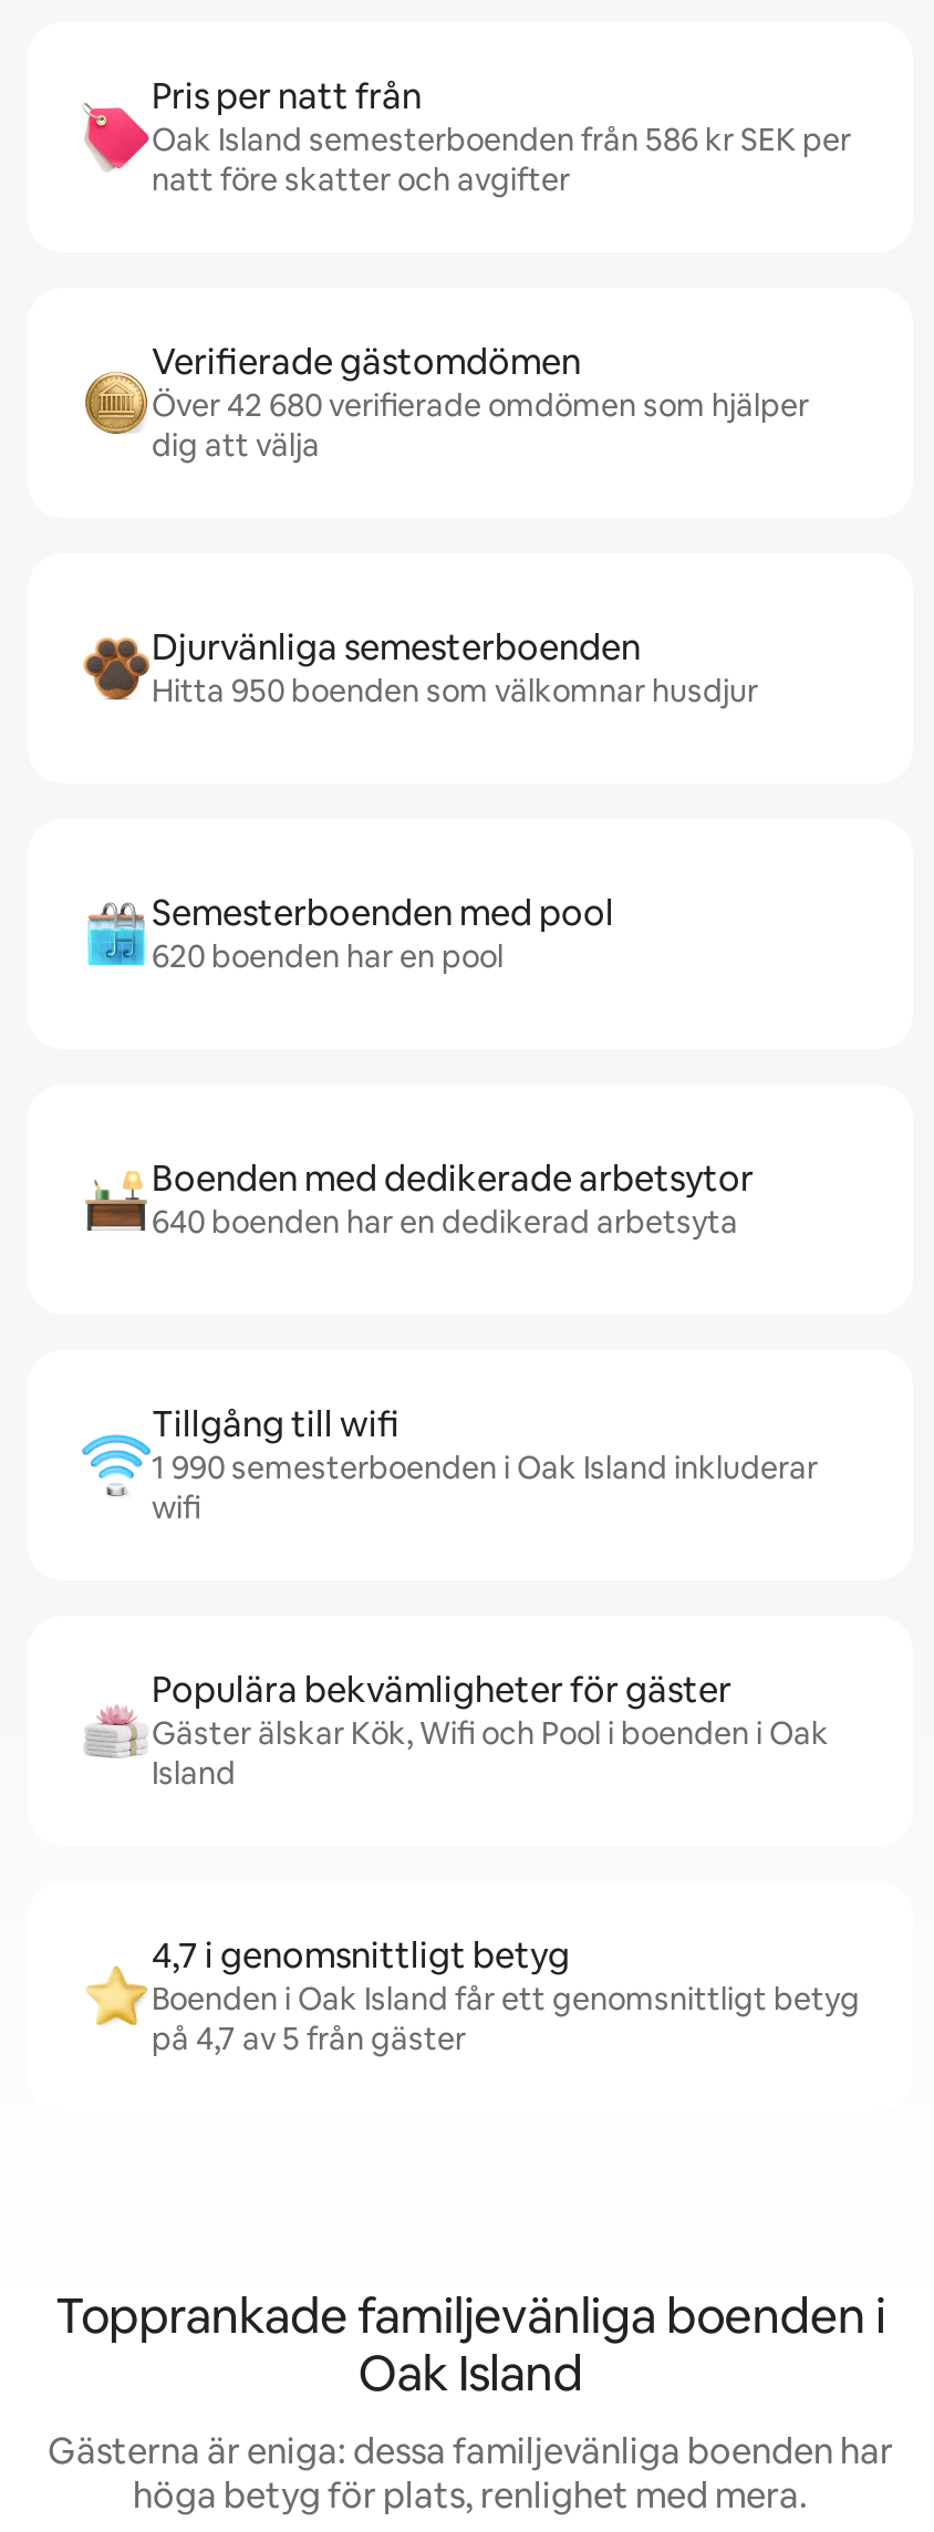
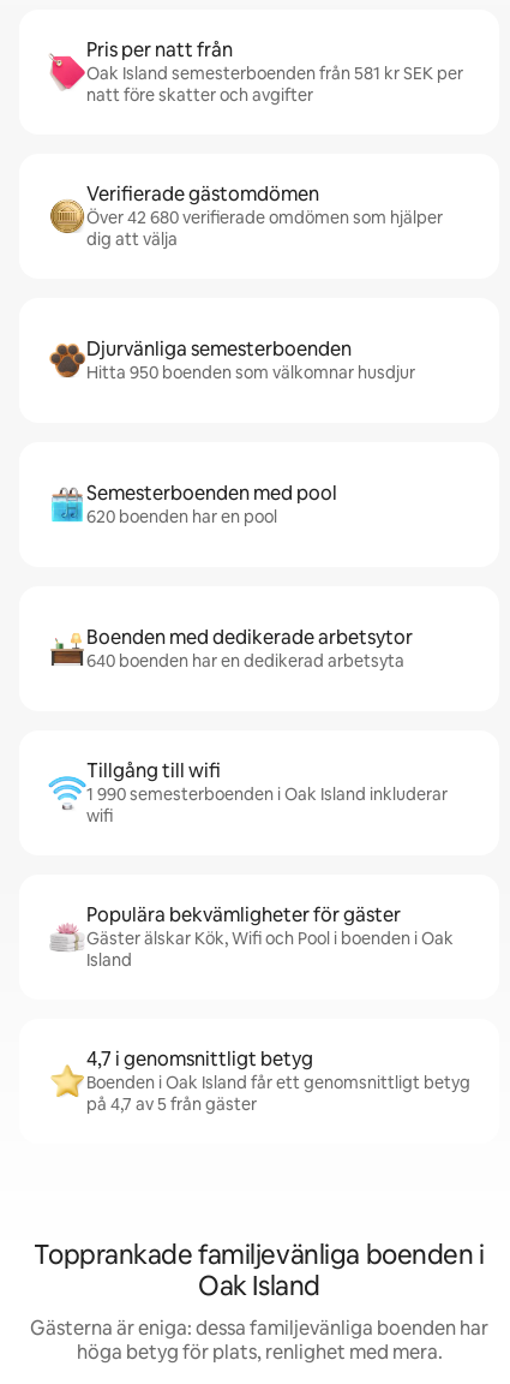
- Oak Island semesterboenden från 586 kr SEK per
+ Oak Island semesterboenden från 581 kr SEK per
